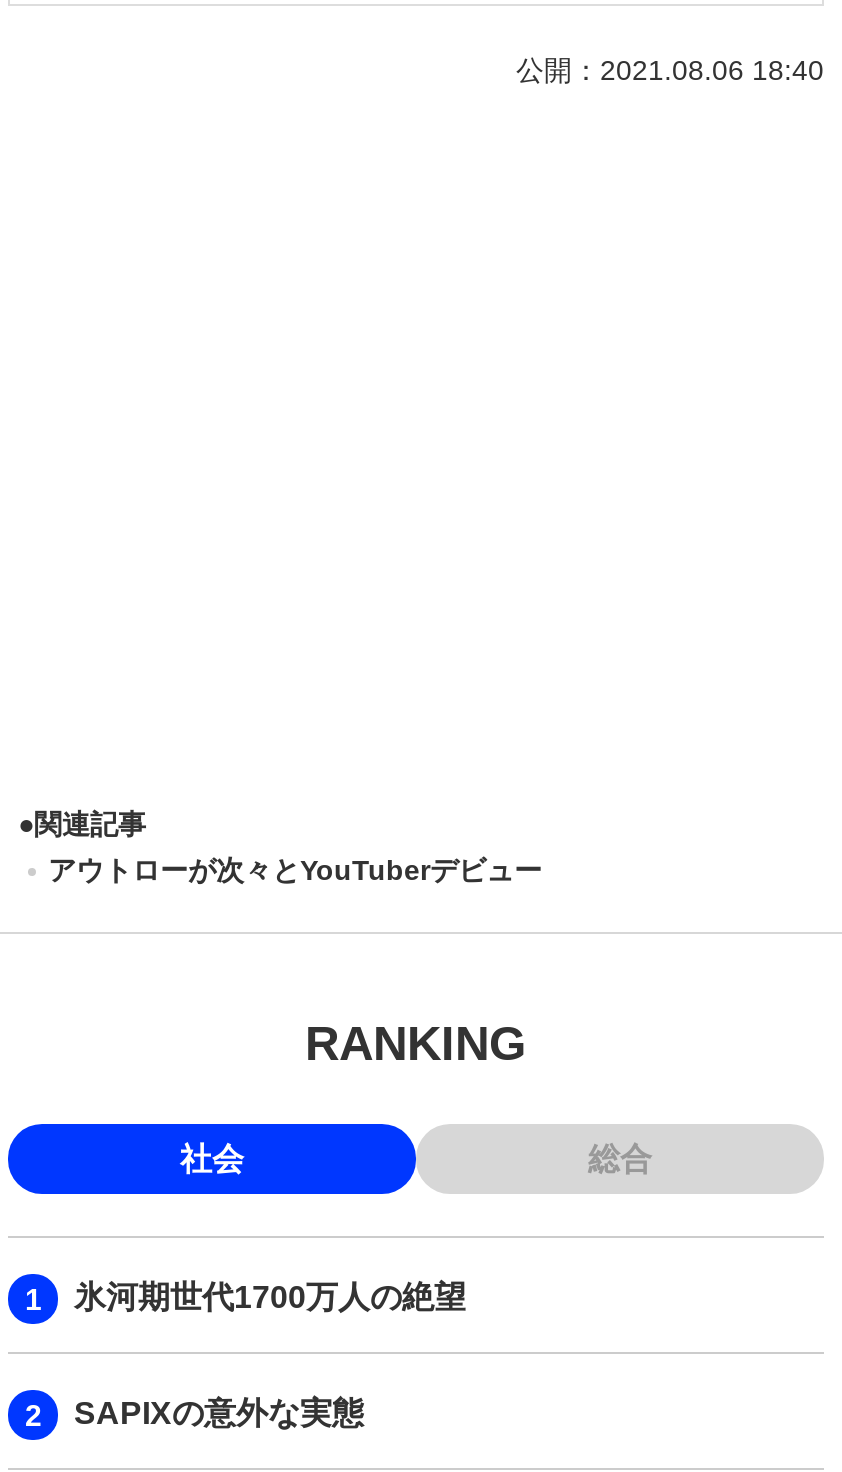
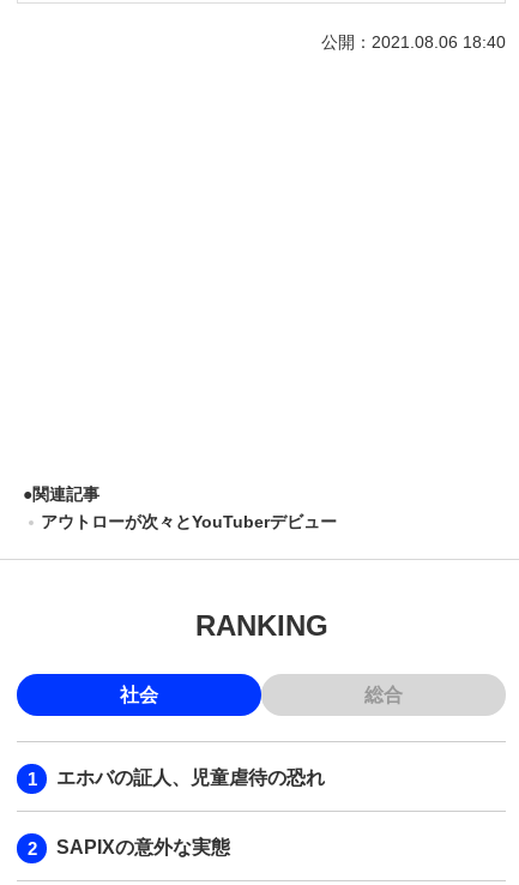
- 氷河期世代1700万人の絶望
+ エホバの証人、児童虐待の恐れ
